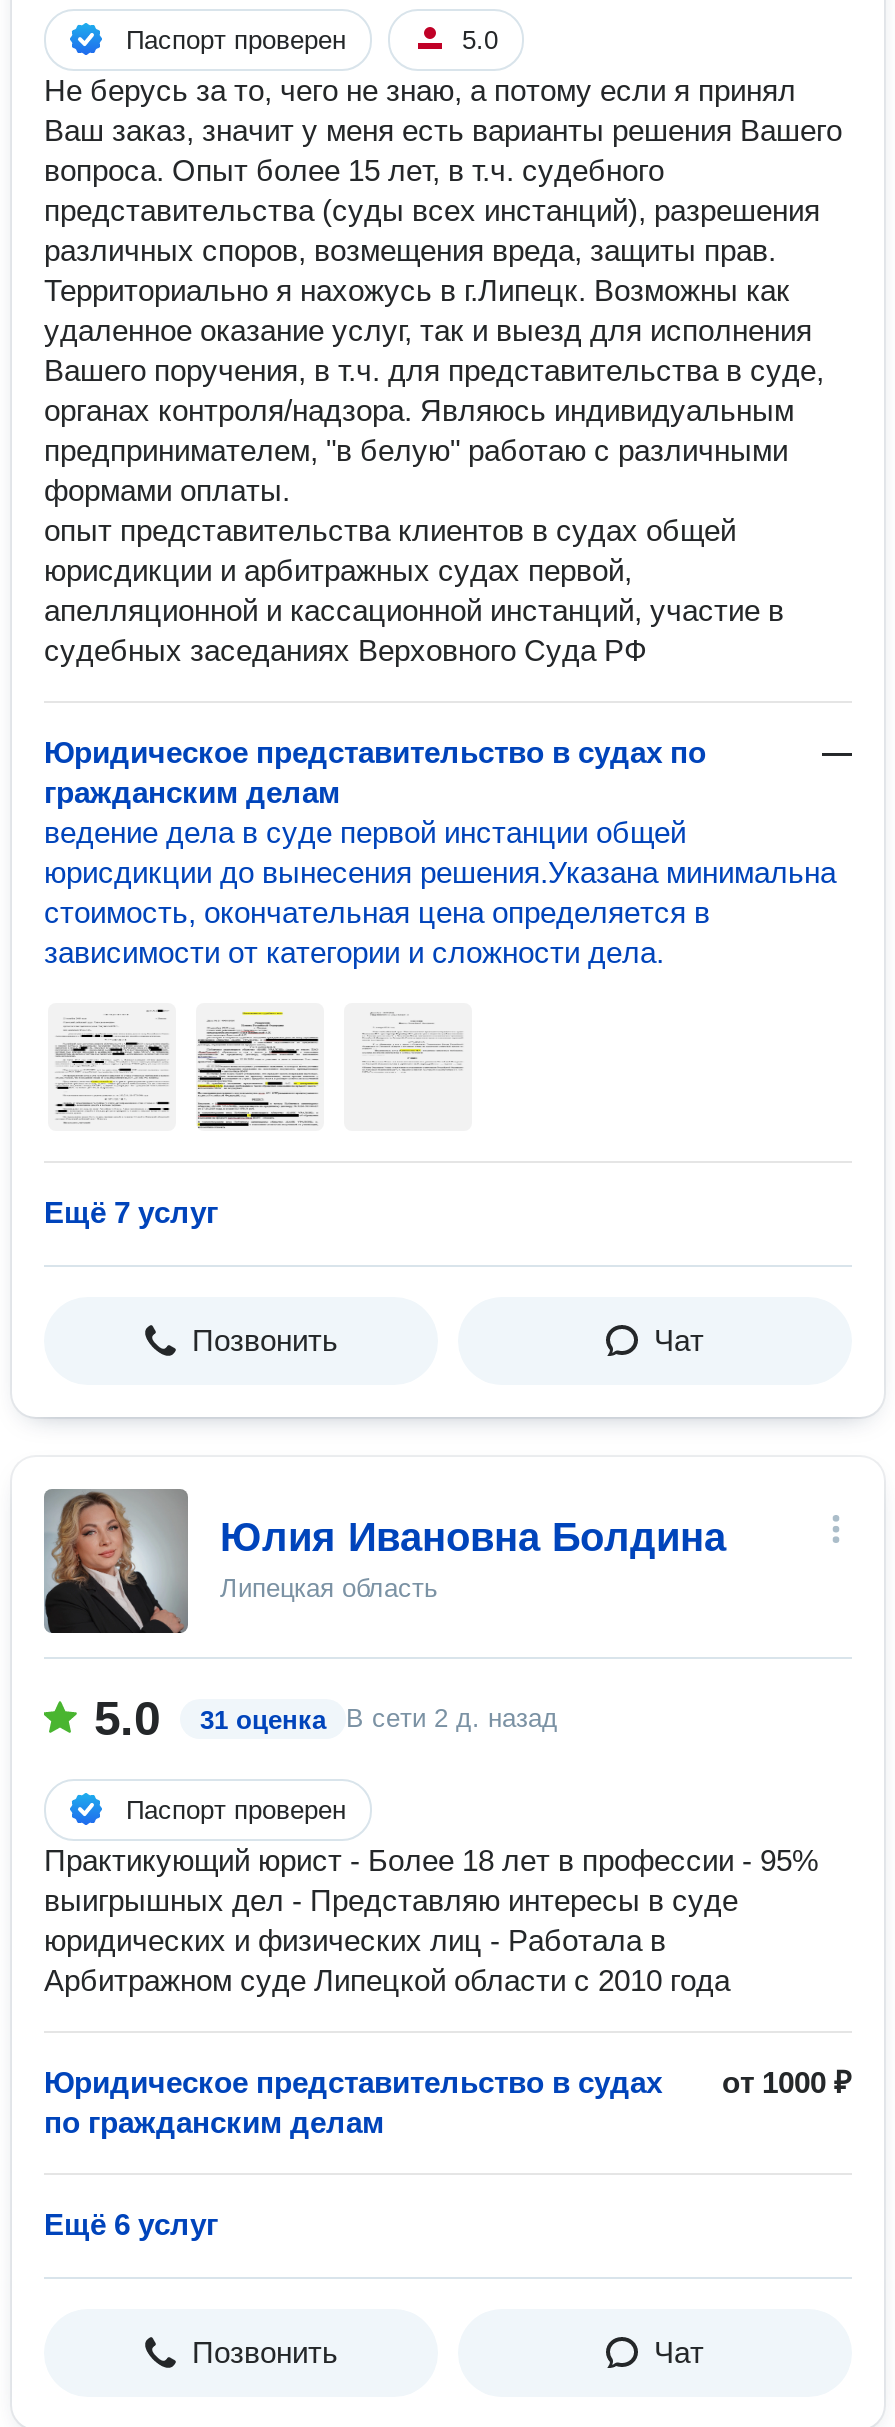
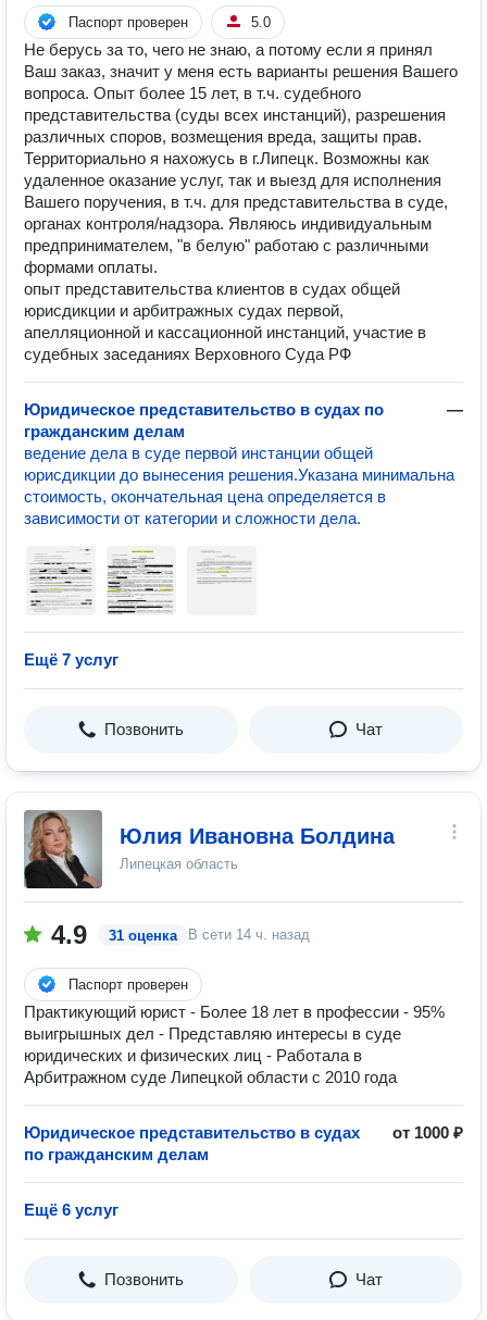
- 5.0
+ 4.9

- В сети 2 д. назад
+ В сети 14 ч. назад
